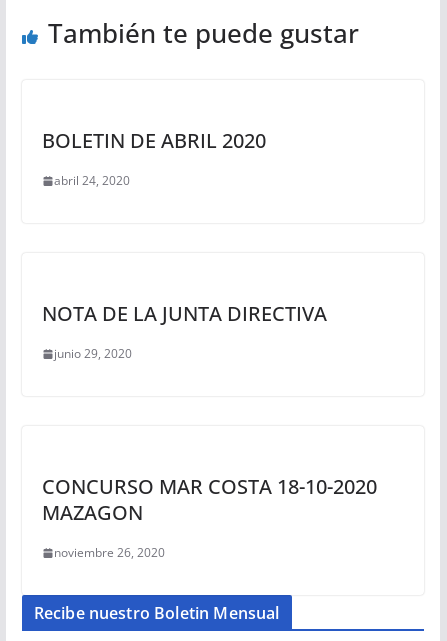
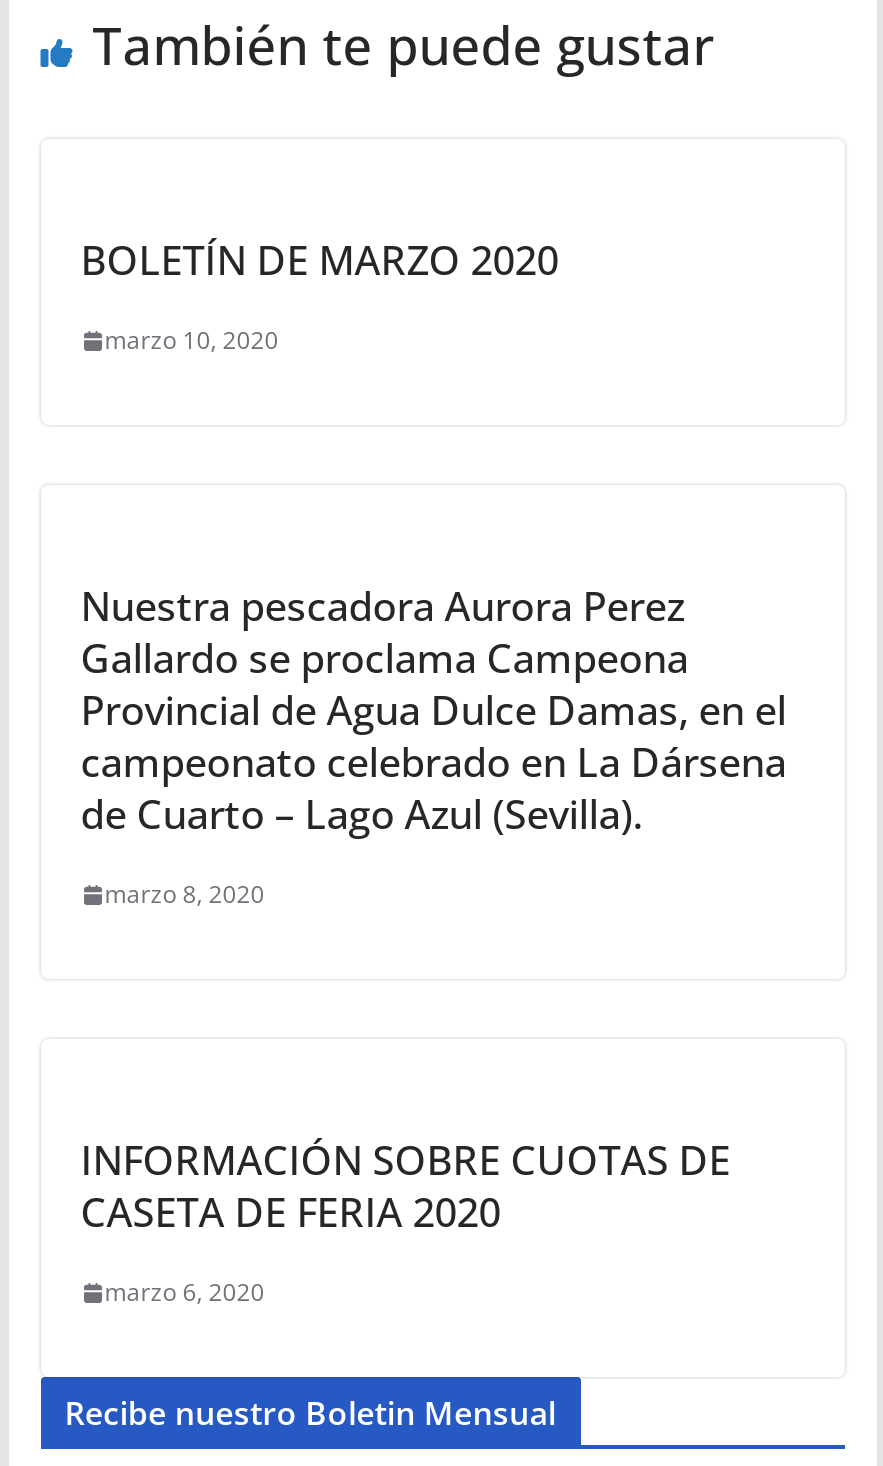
- BOLETIN DE ABRIL 2020
+ BOLETÍN DE MARZO 2020

- abril 24, 2020
+ marzo 10, 2020

- NOTA DE LA JUNTA DIRECTIVA
+ Nuestra pescadora Aurora Perez
+ Gallardo se proclama Campeona
+ Provincial de Agua Dulce Damas, en el
+ campeonato celebrado en La Dársena
+ de Cuarto – Lago Azul (Sevilla).

- junio 29, 2020
+ marzo 8, 2020

- CONCURSO MAR COSTA 18-10-2020
- MAZAGON
+ INFORMACIÓN SOBRE CUOTAS DE
+ CASETA DE FERIA 2020

- noviembre 26, 2020
+ marzo 6, 2020
